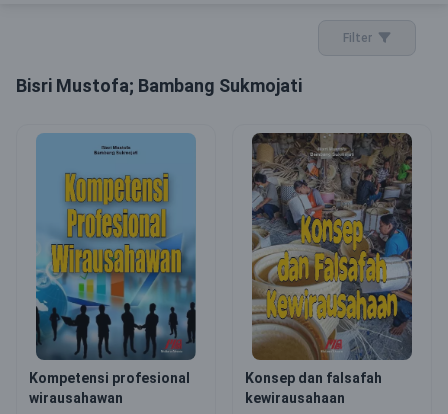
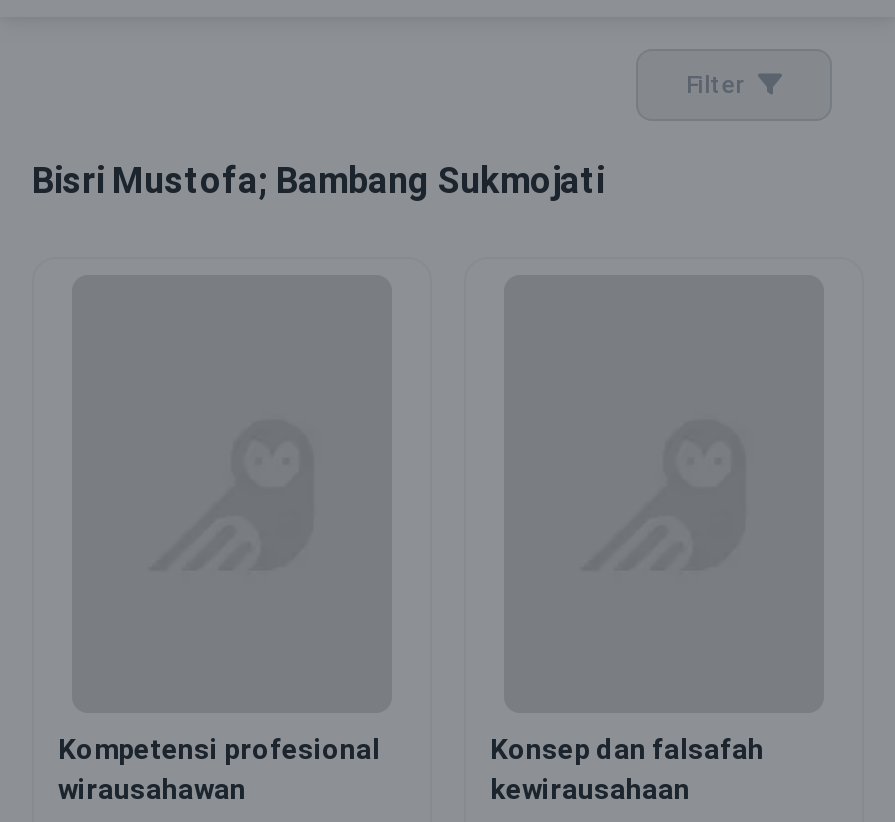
- [image]

- [image]
